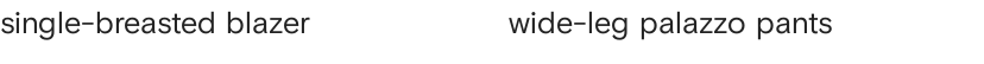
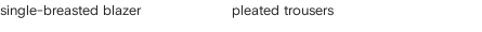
- wide-leg palazzo pants
+ pleated trousers
